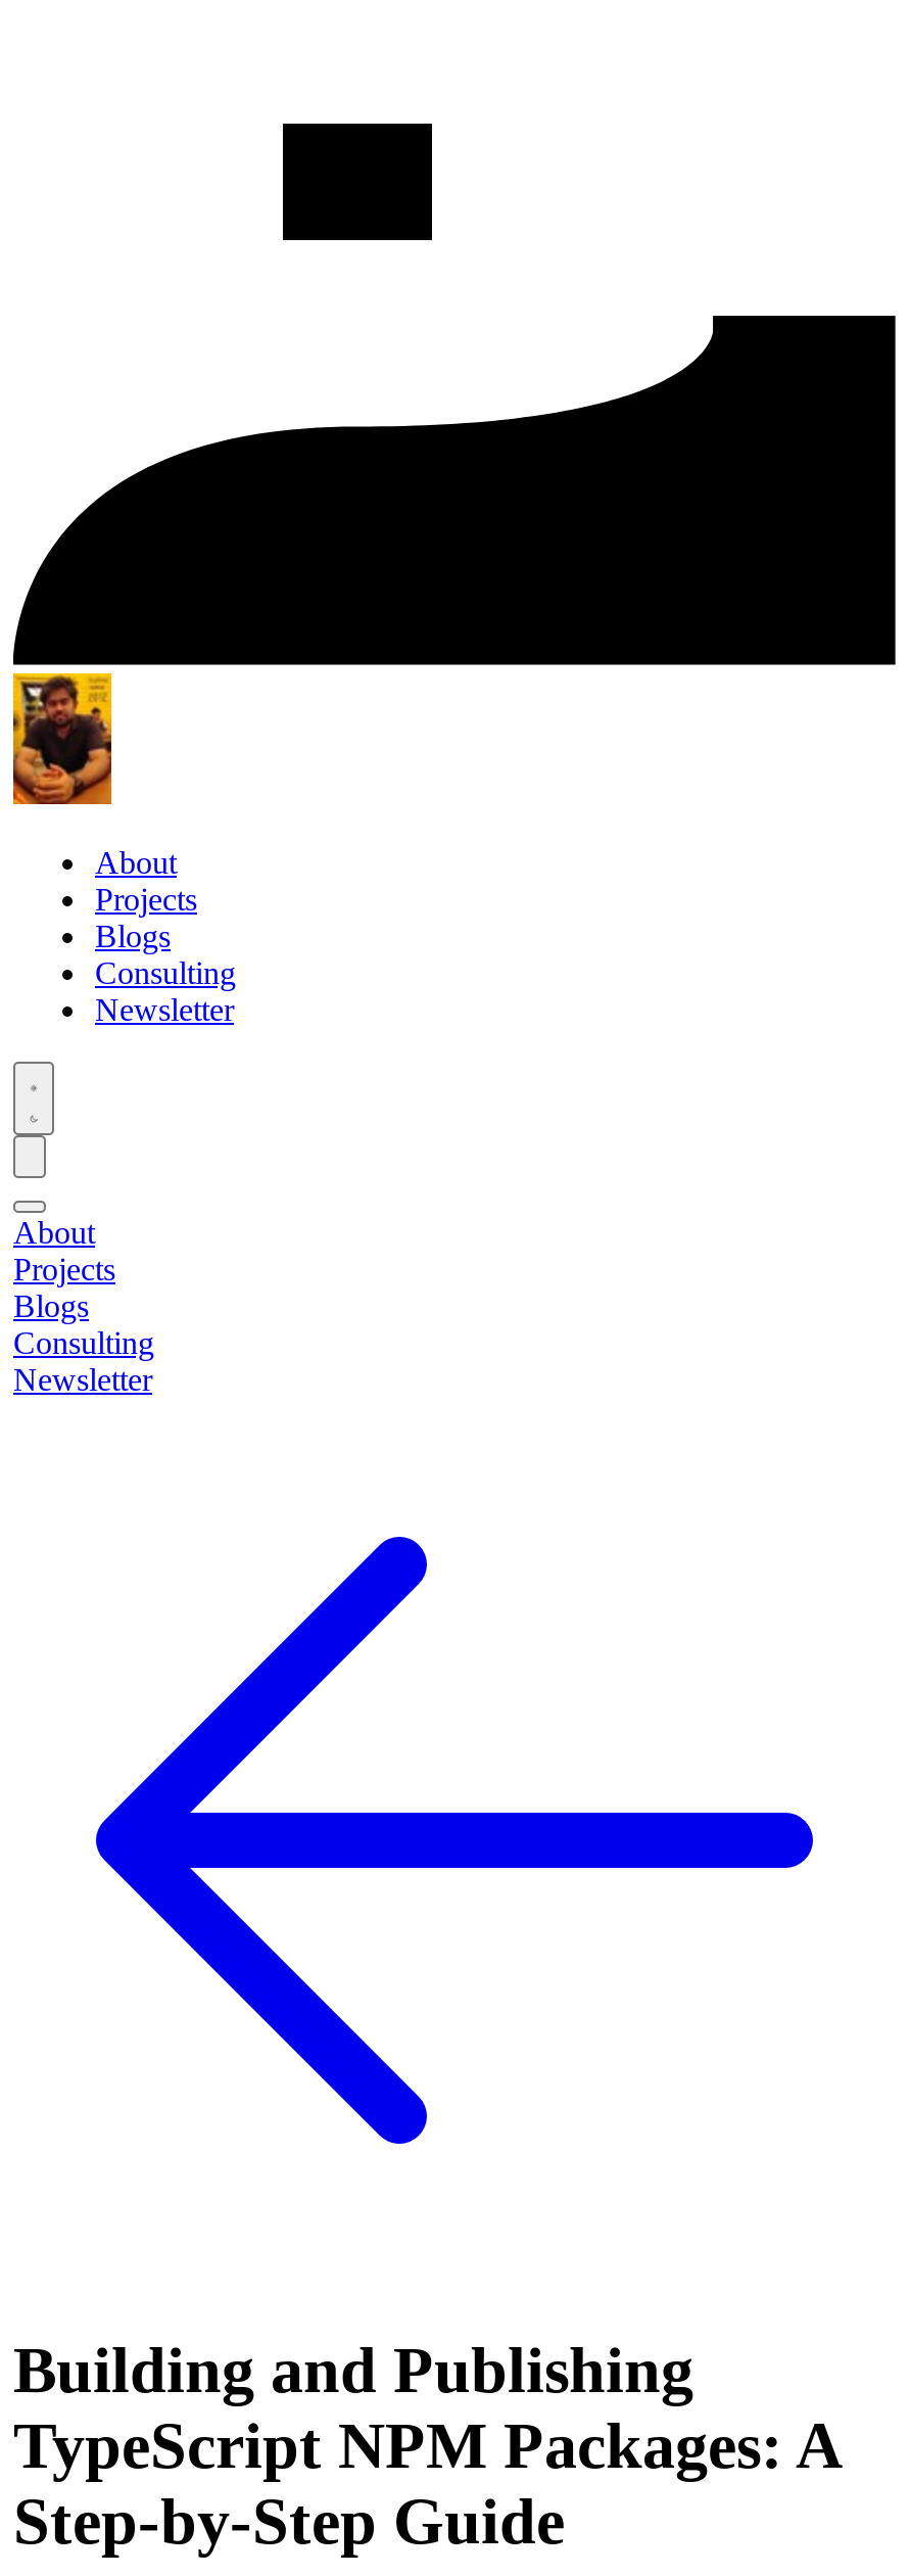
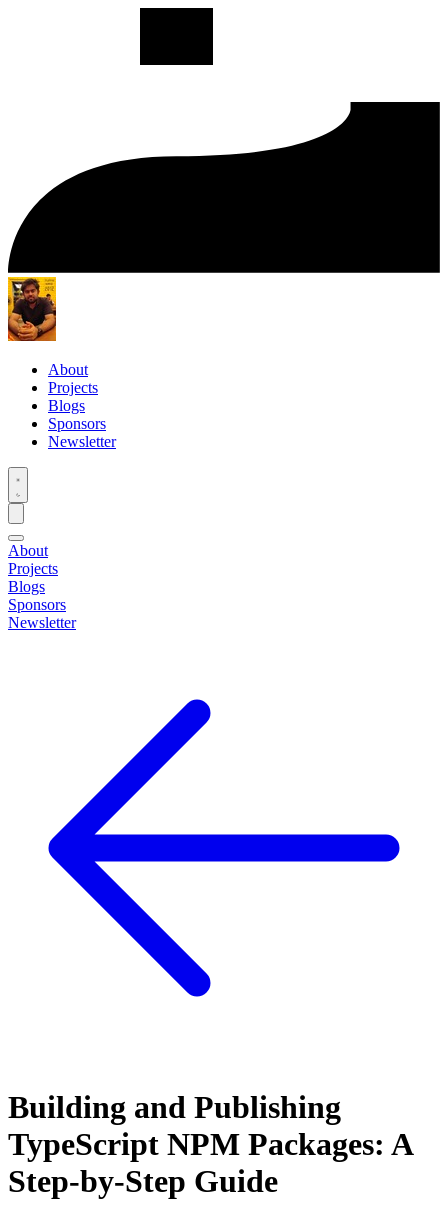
- Consulting
+ Sponsors

- Consulting
+ Sponsors
